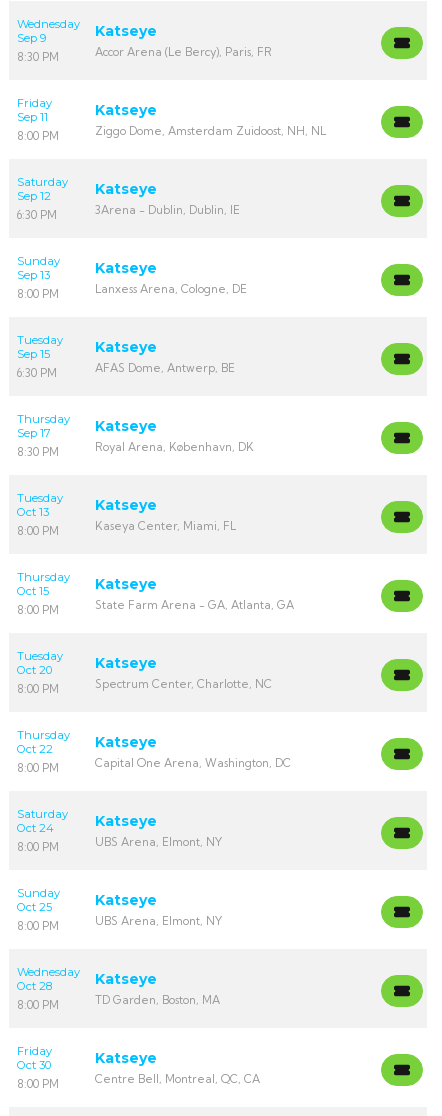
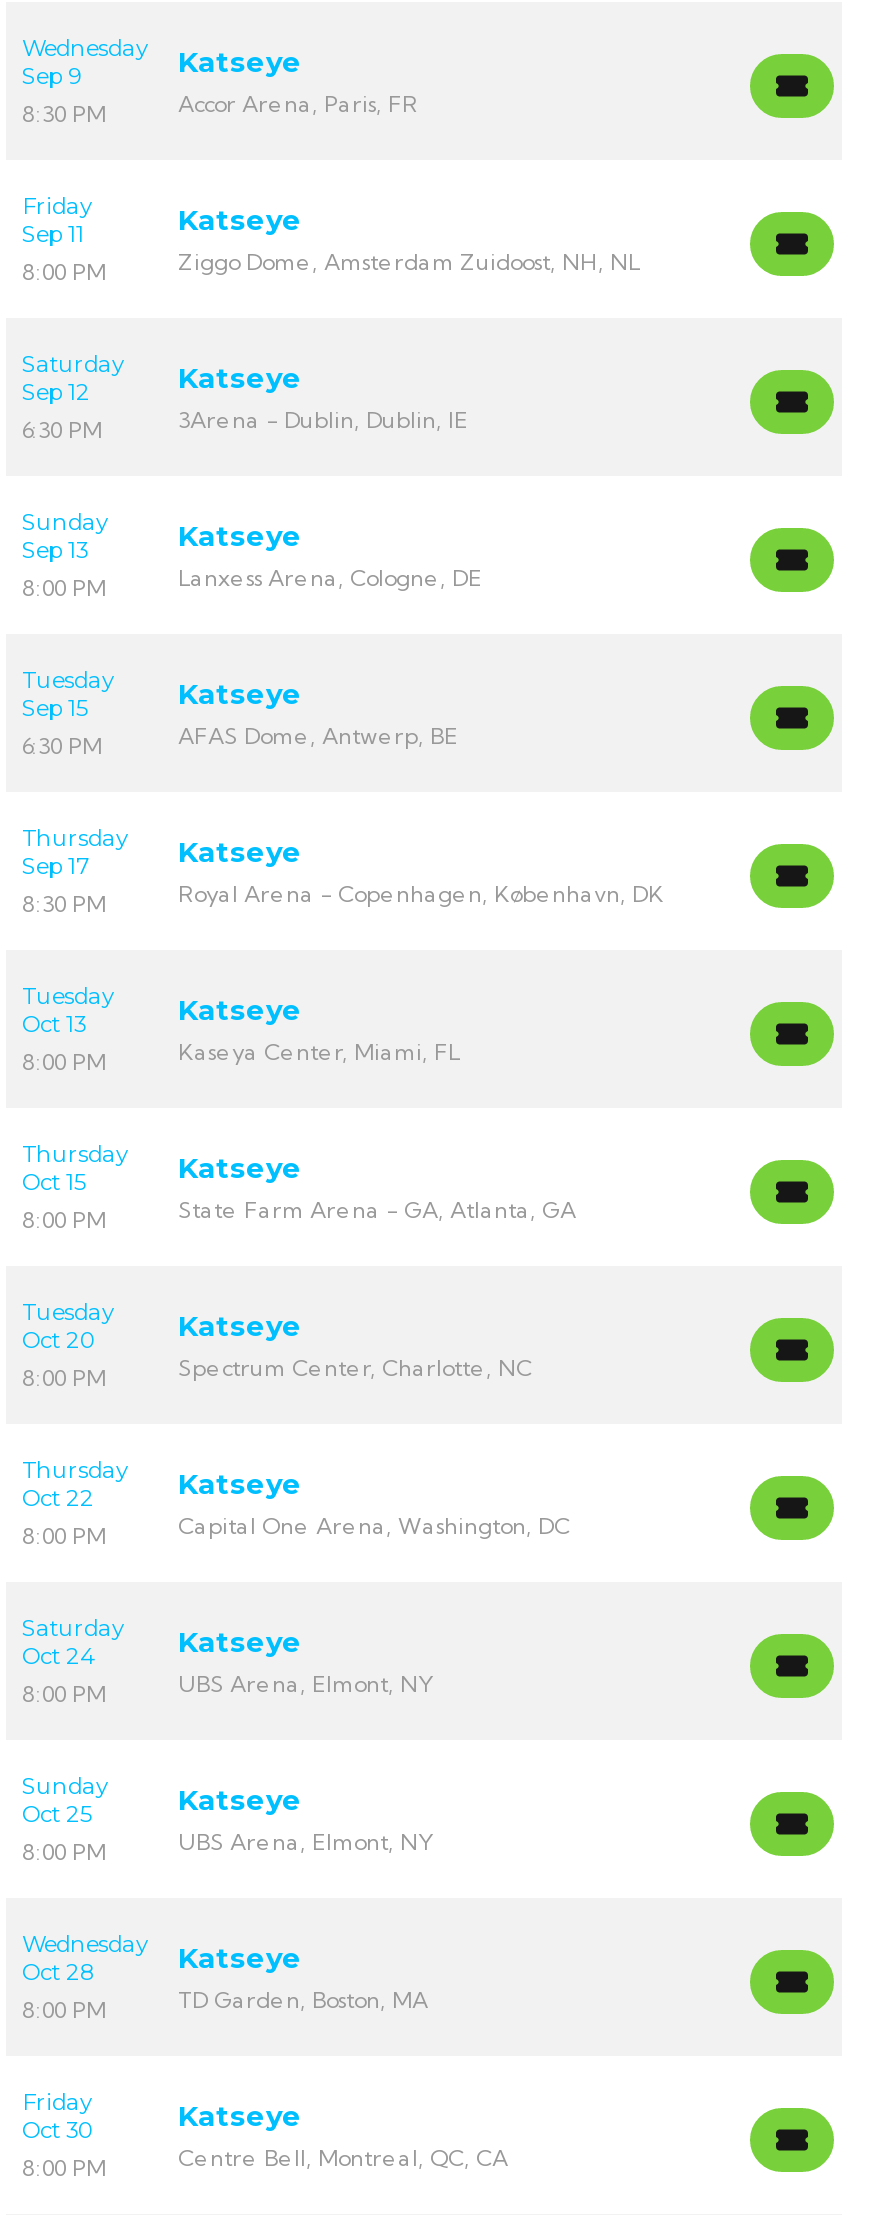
- Accor Arena (Le Bercy), Paris, FR
+ Accor Arena, Paris, FR

- Royal Arena, København, DK
+ Royal Arena - Copenhagen, København, DK
